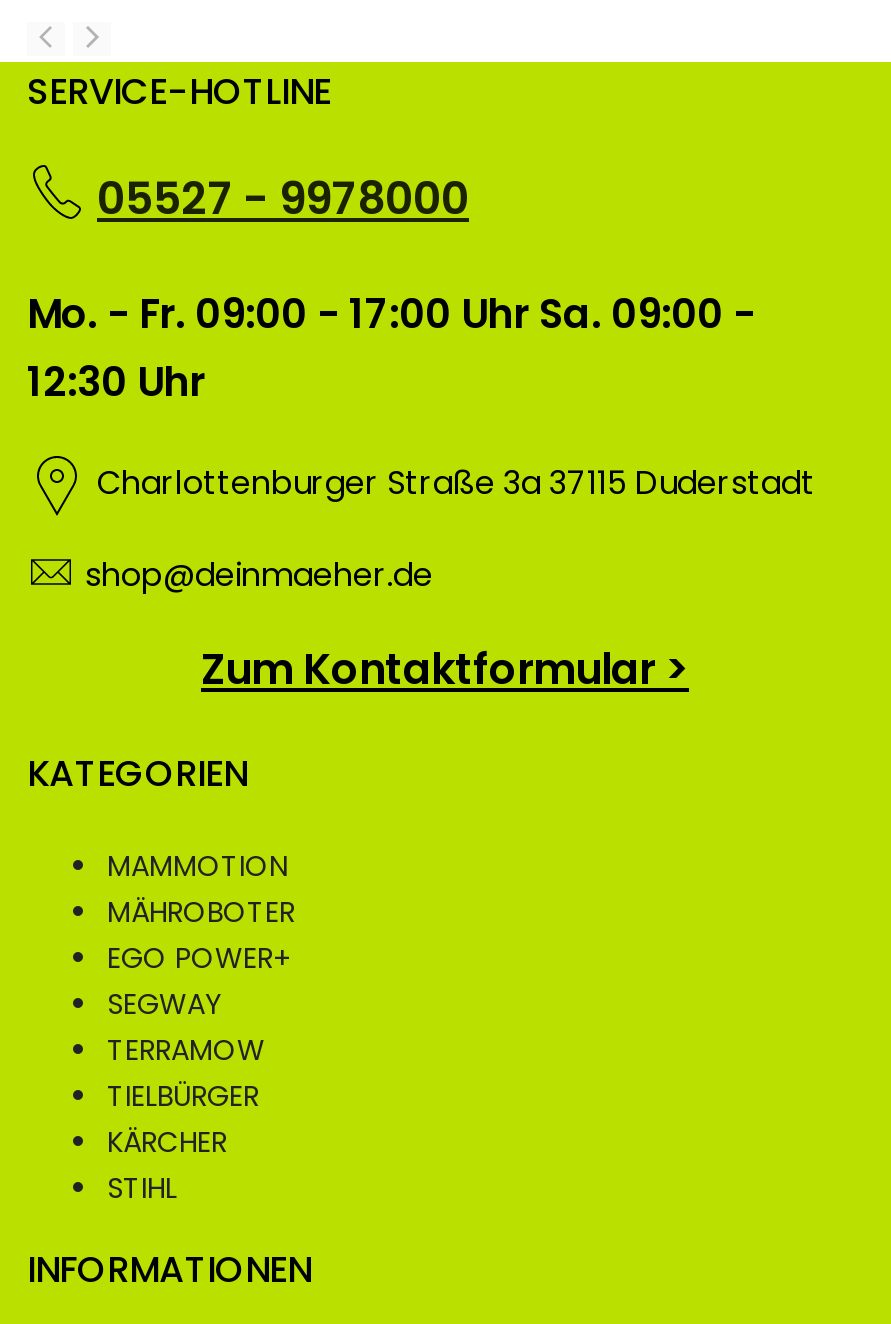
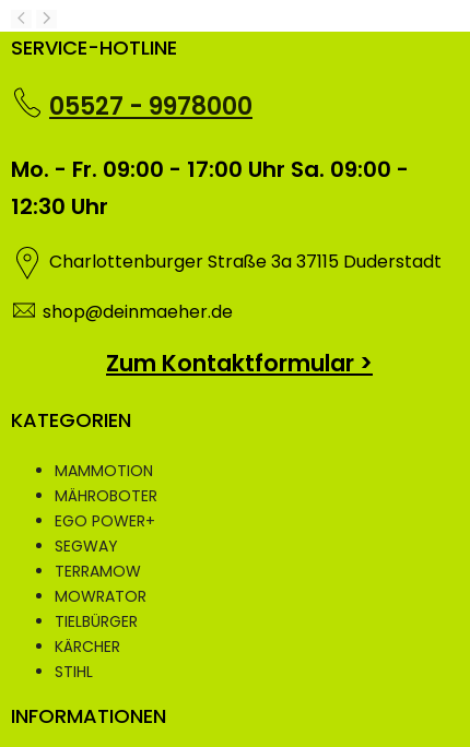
+ MOWRATOR
